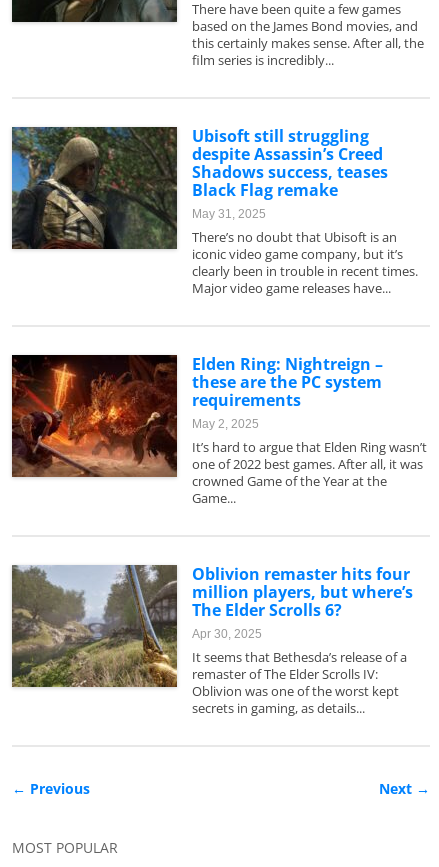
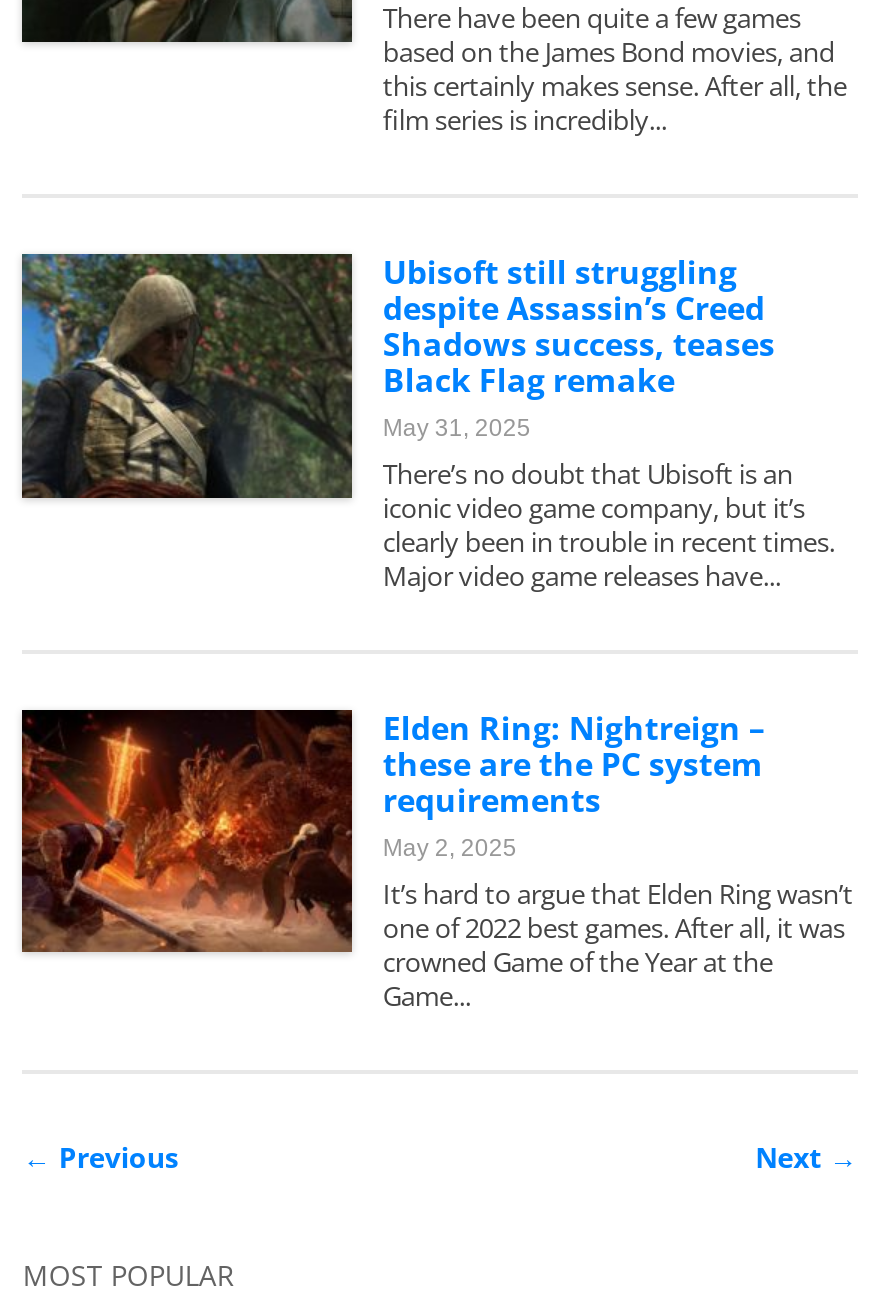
- [image]
- Oblivion remaster hits four
- million players, but where’s
- The Elder Scrolls 6?
- Apr 30, 2025
- It seems that Bethesda’s release of a
- remaster of The Elder Scrolls IV:
- Oblivion was one of the worst kept
- secrets in gaming, as details...
